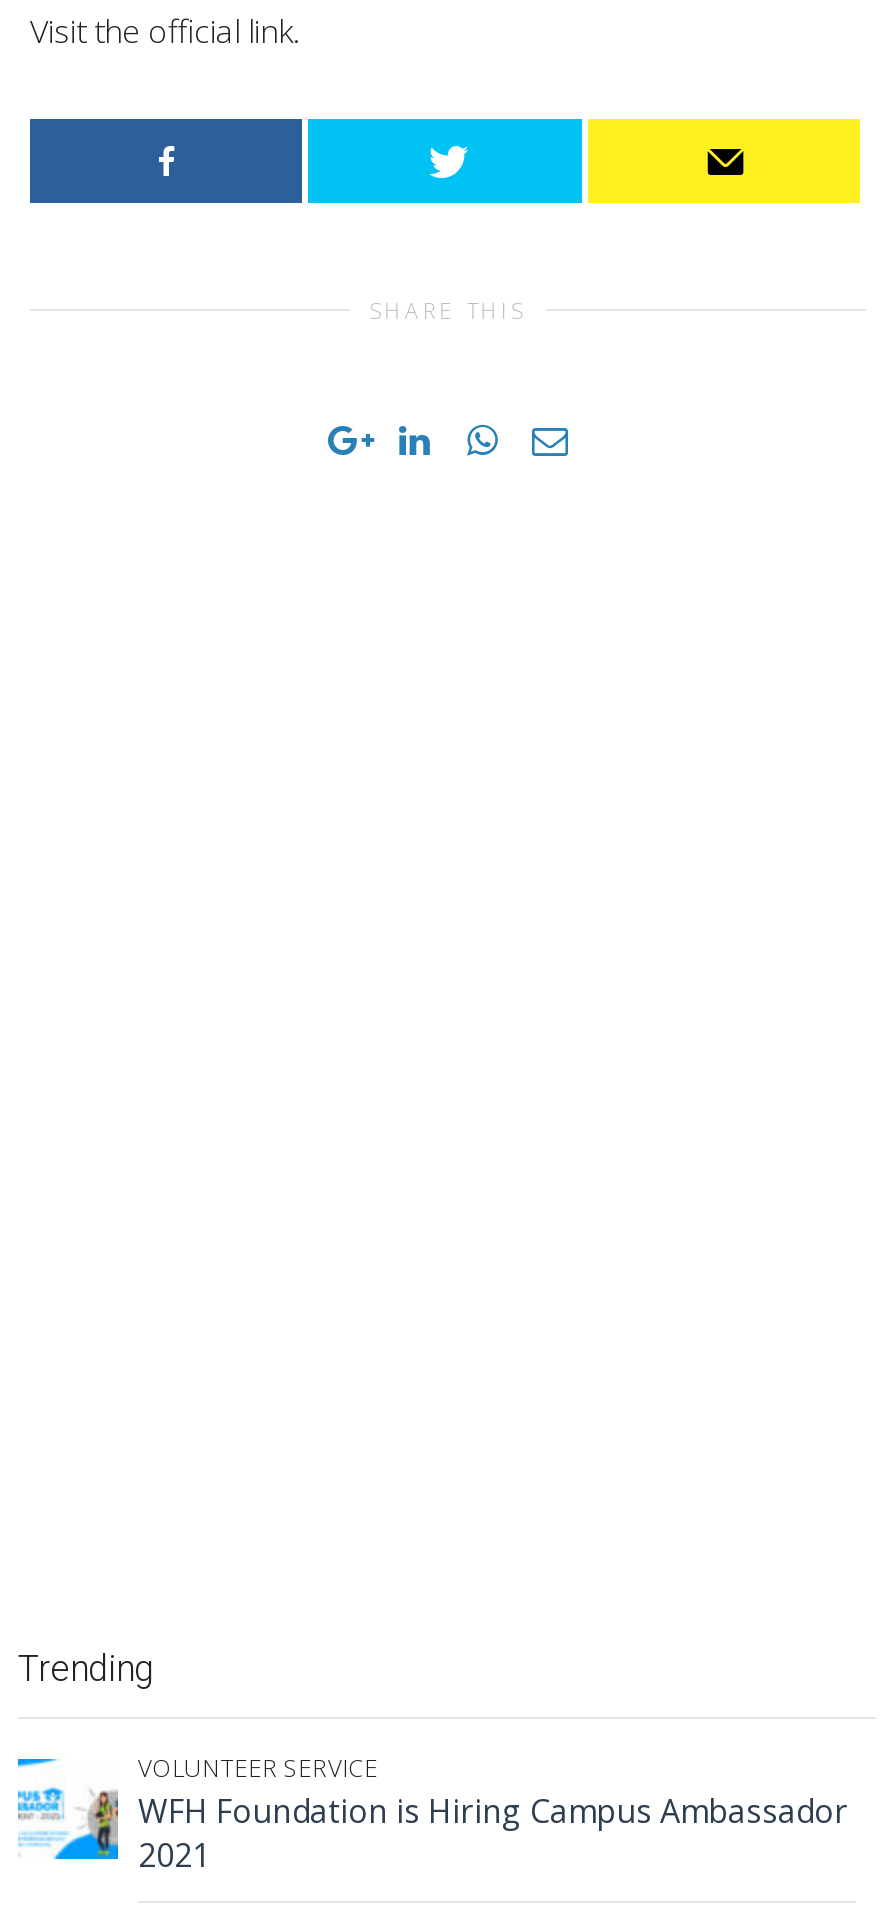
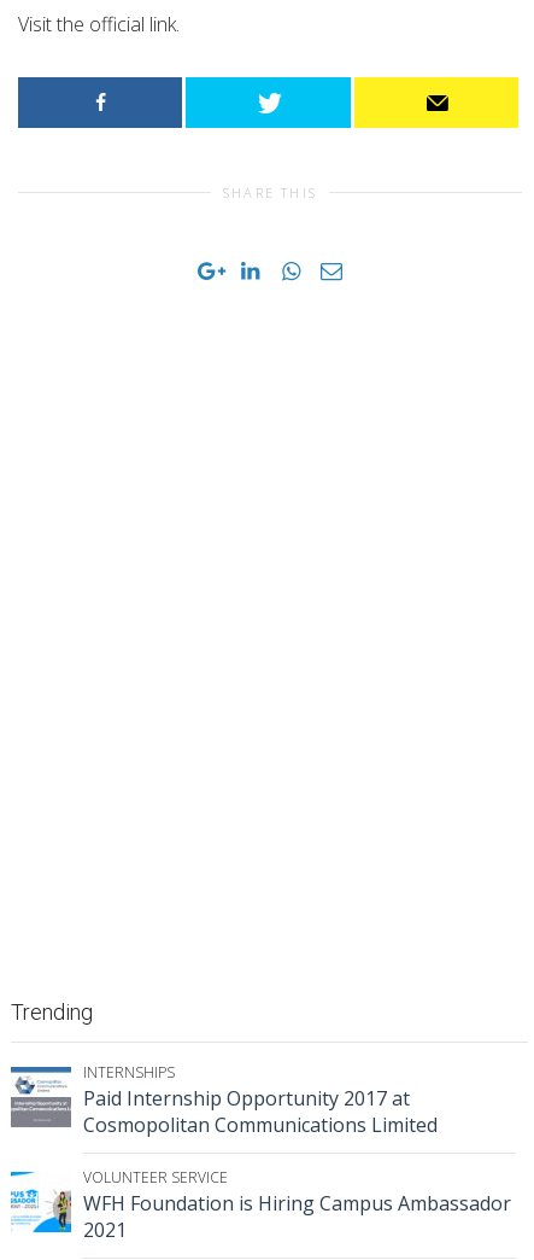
+ [image]
+ INTERNSHIPS
+ Paid Internship Opportunity 2017 at
+ Cosmopolitan Communications Limited
